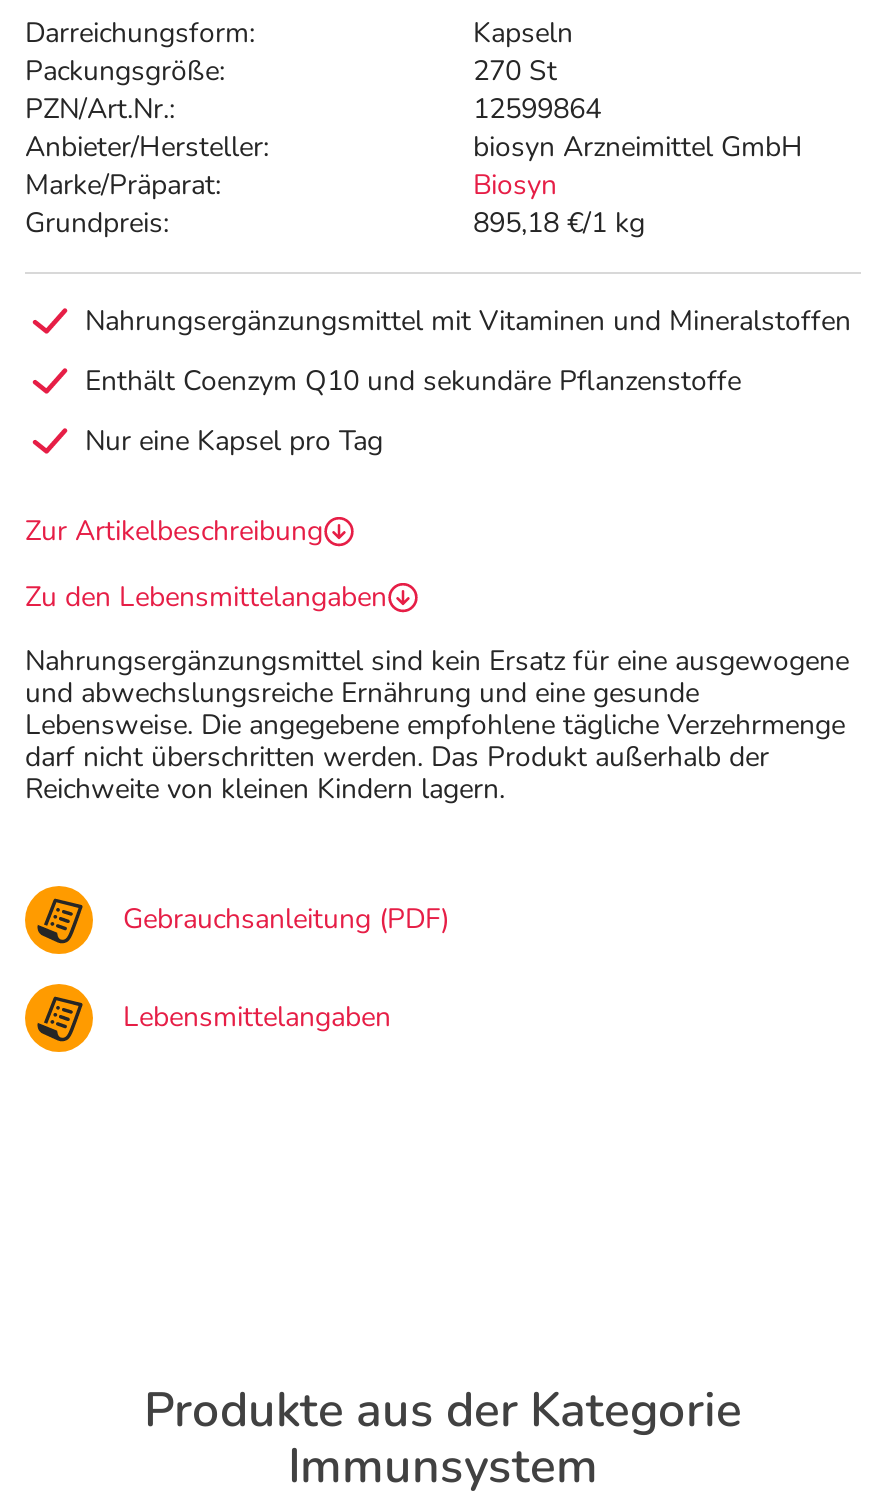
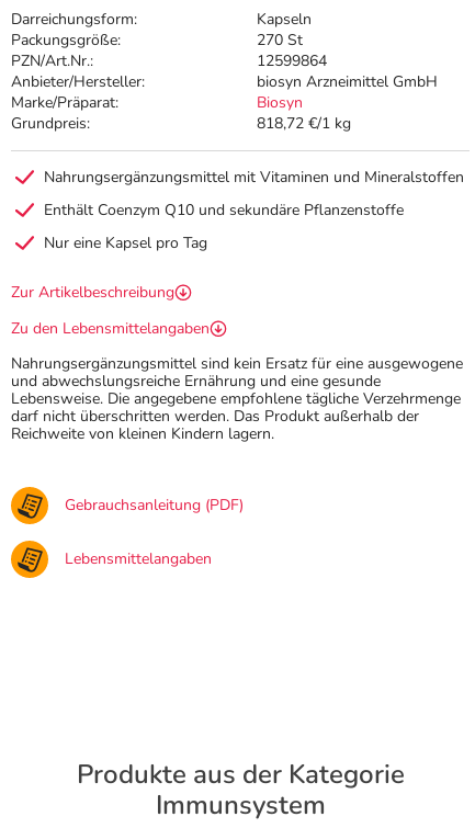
- 895,18 €/1 kg
+ 818,72 €/1 kg
